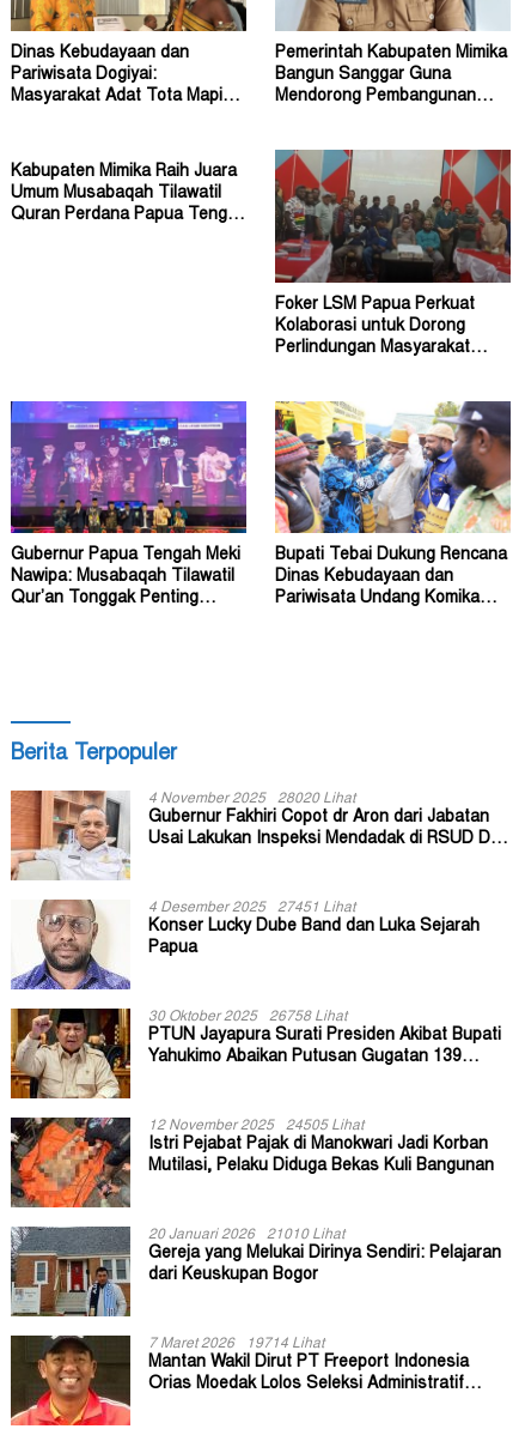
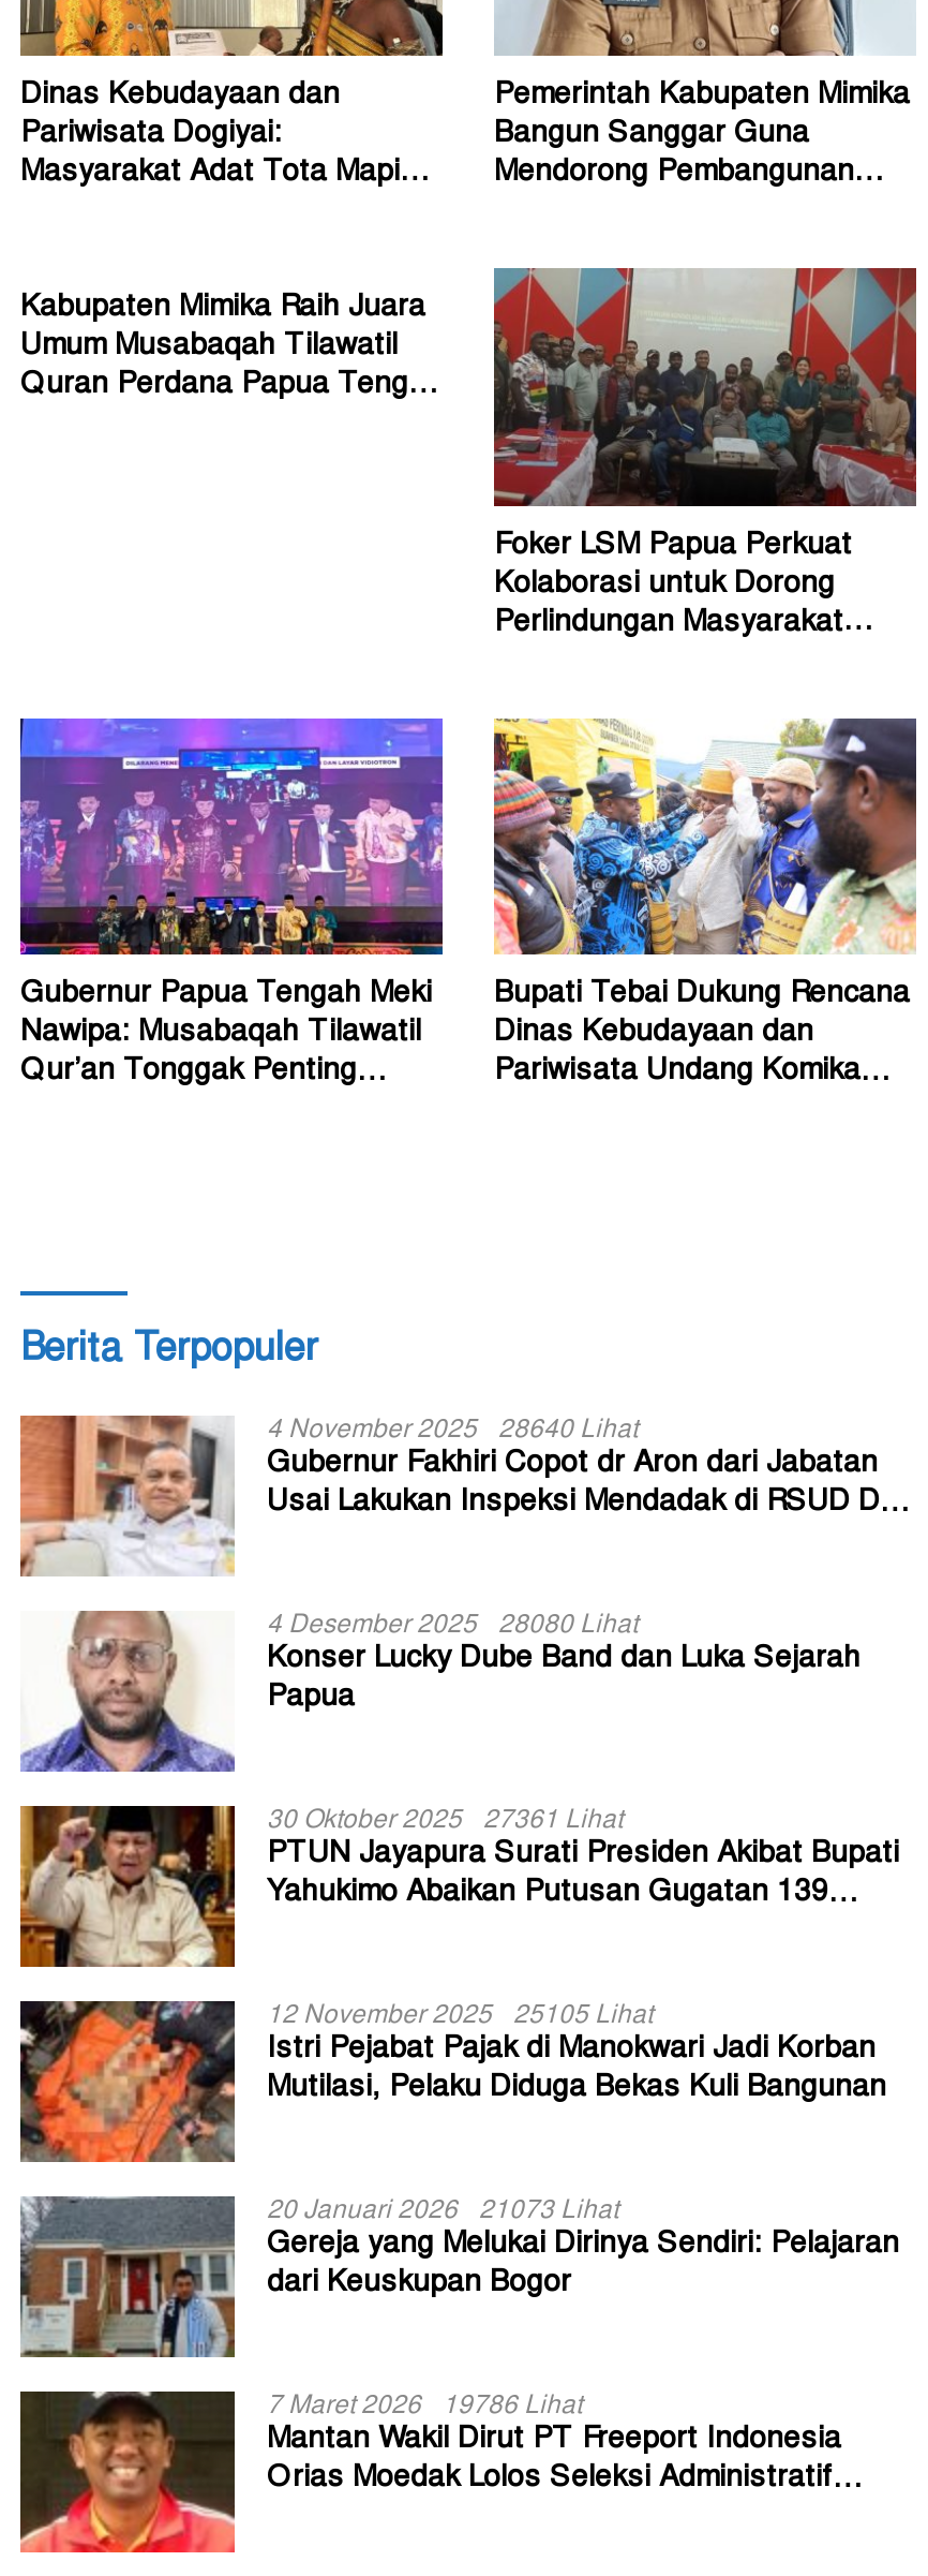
- 4 November 2025 28020 Lihat
+ 4 November 2025 28640 Lihat

- 4 Desember 2025 27451 Lihat
+ 4 Desember 2025 28080 Lihat

- 30 Oktober 2025 26758 Lihat
+ 30 Oktober 2025 27361 Lihat

- 12 November 2025 24505 Lihat
+ 12 November 2025 25105 Lihat

- 20 Januari 2026 21010 Lihat
+ 20 Januari 2026 21073 Lihat

- 7 Maret 2026 19714 Lihat
+ 7 Maret 2026 19786 Lihat
